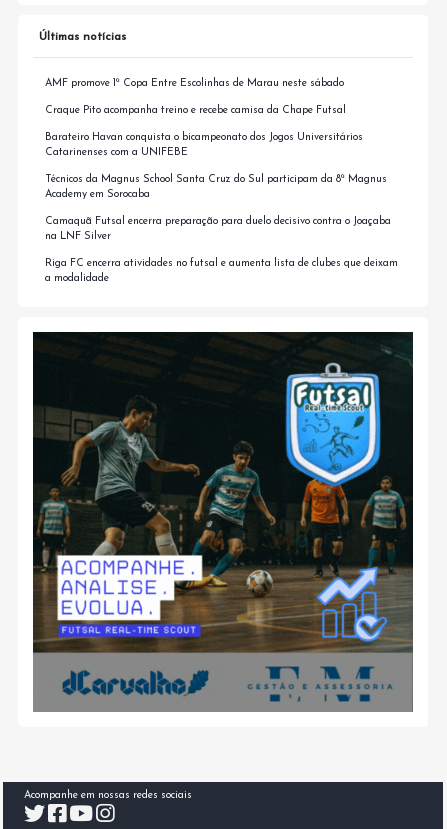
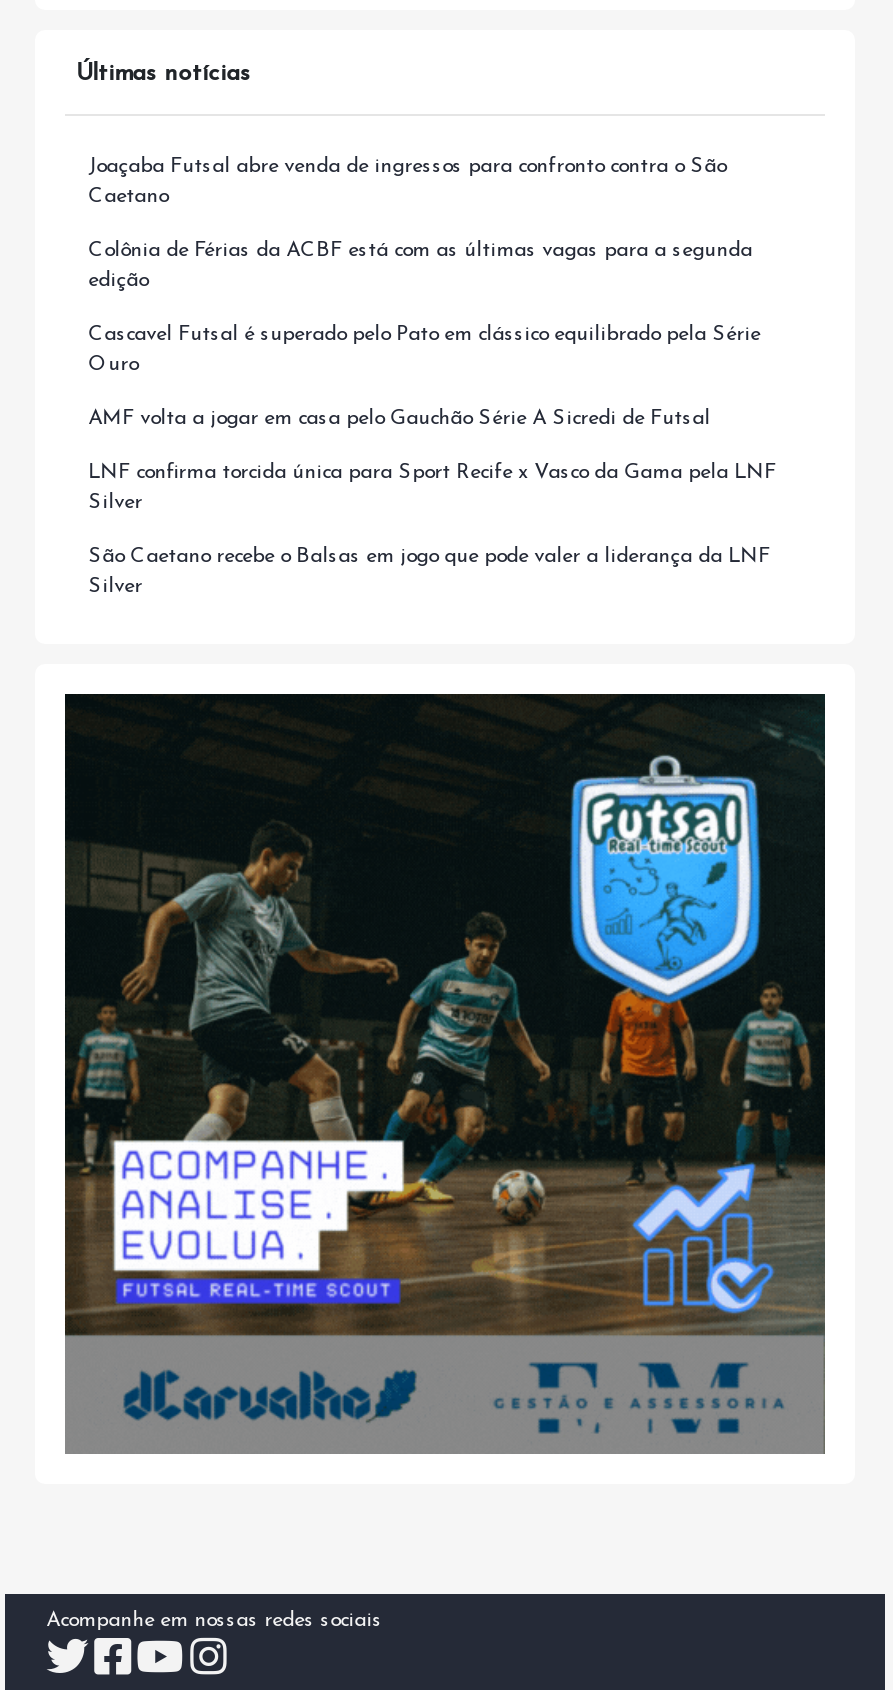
- AMF promove 1ª Copa Entre Escolinhas de Marau neste sábado
+ Joaçaba Futsal abre venda de ingressos para confronto contra o São
+ Caetano

- Craque Pito acompanha treino e recebe camisa da Chape Futsal
+ Colônia de Férias da ACBF está com as últimas vagas para a segunda
+ edição

- Barateiro Havan conquista o bicampeonato dos Jogos Universitários
- Catarinenses com a UNIFEBE
+ Cascavel Futsal é superado pelo Pato em clássico equilibrado pela Série
+ Ouro

- Técnicos da Magnus School Santa Cruz do Sul participam da 8ª Magnus
- Academy em Sorocaba
+ AMF volta a jogar em casa pelo Gauchão Série A Sicredi de Futsal

- Camaquã Futsal encerra preparação para duelo decisivo contra o Joaçaba
- na LNF Silver
+ LNF confirma torcida única para Sport Recife x Vasco da Gama pela LNF
+ Silver

- Riga FC encerra atividades no futsal e aumenta lista de clubes que deixam
- a modalidade
+ São Caetano recebe o Balsas em jogo que pode valer a liderança da LNF
+ Silver
